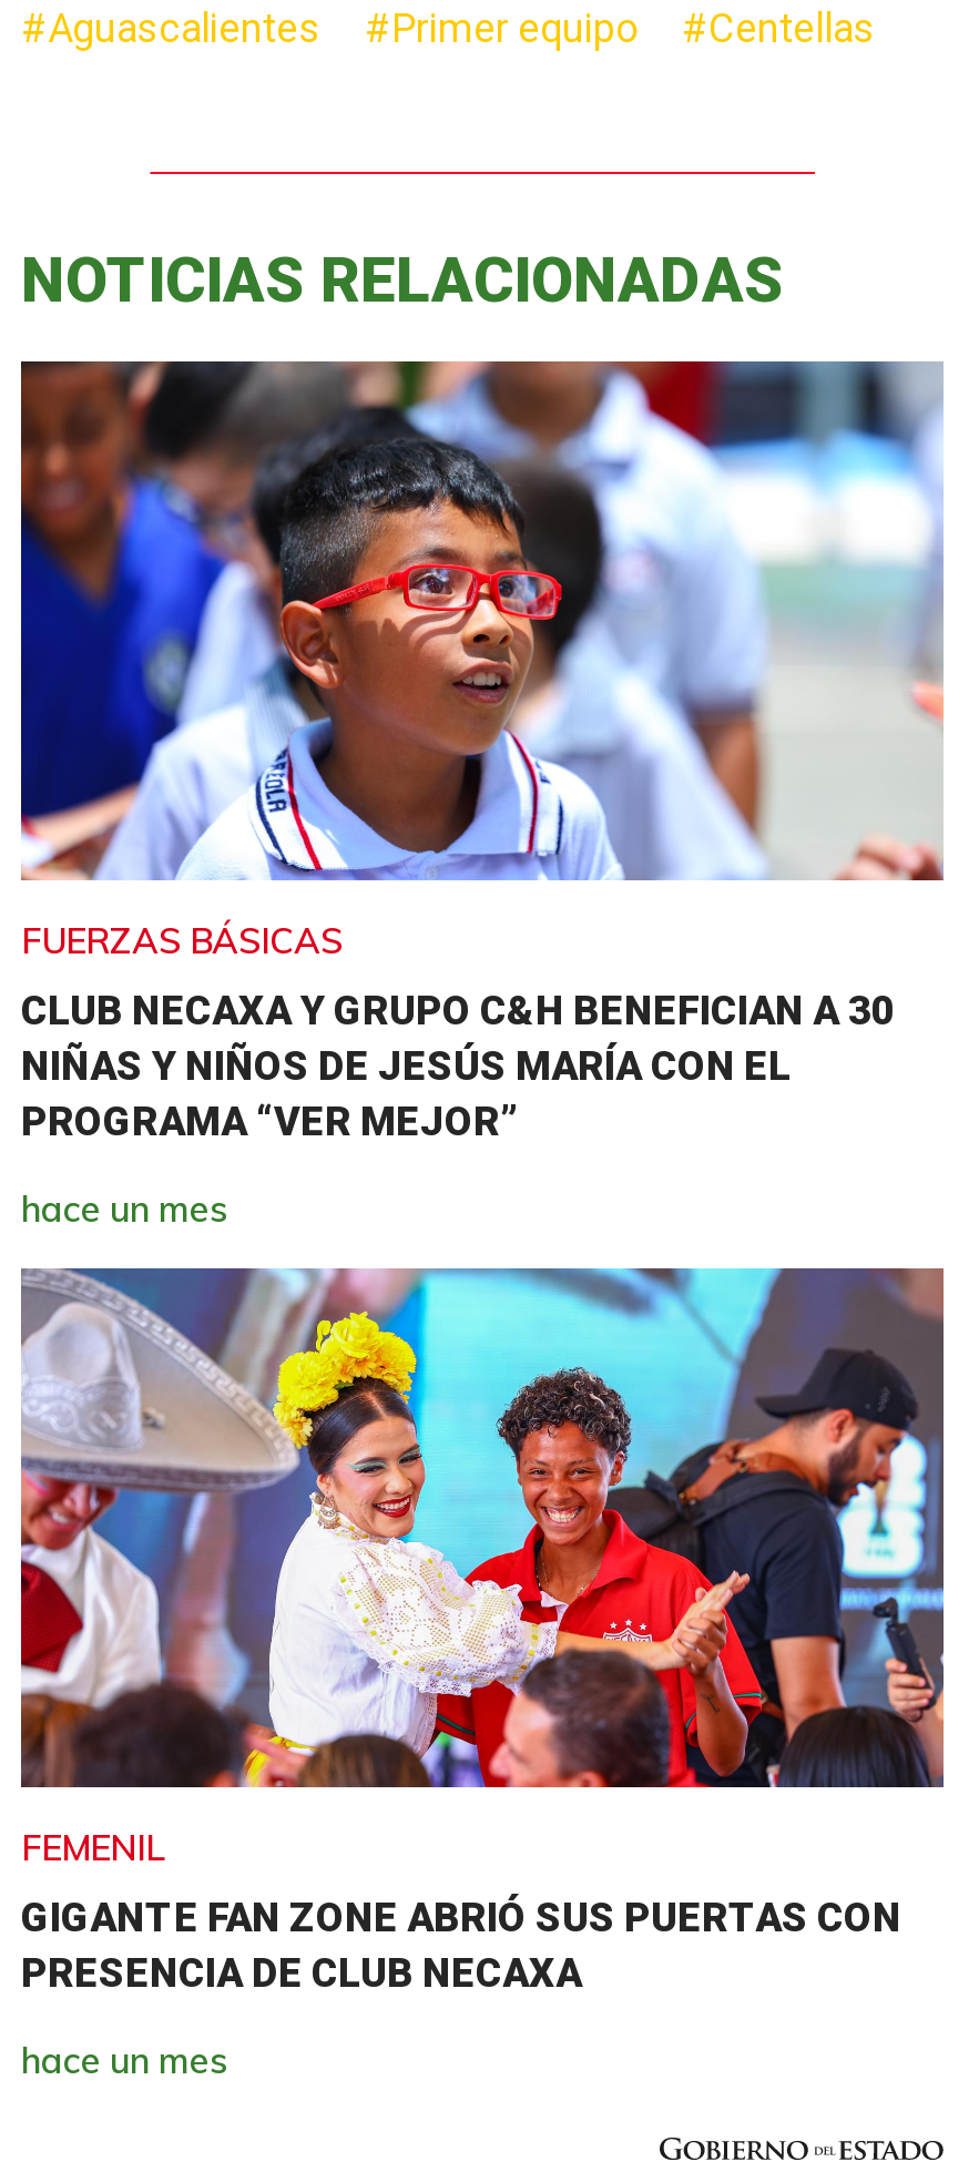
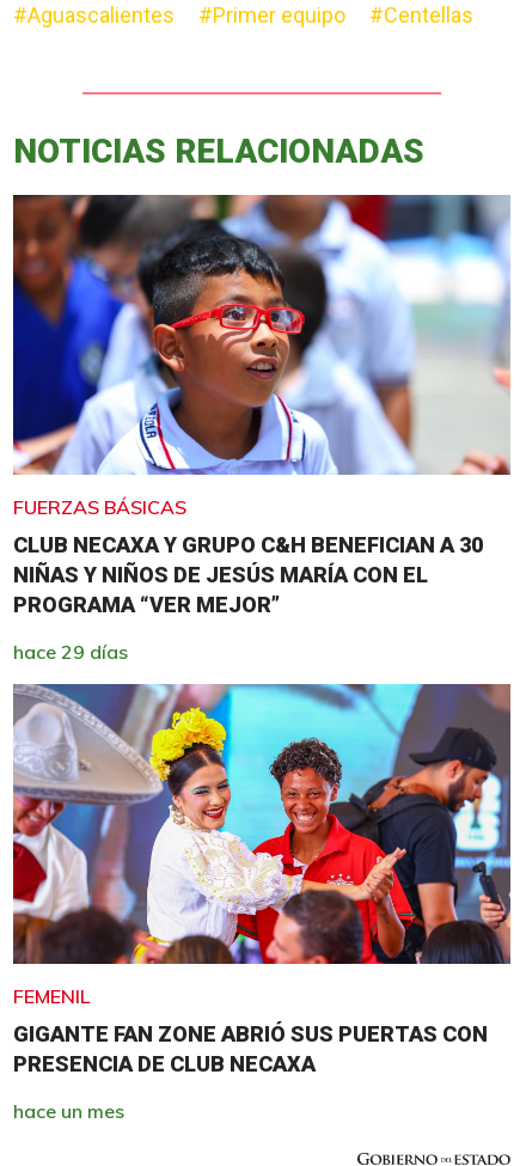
- hace un mes
+ hace 29 días
